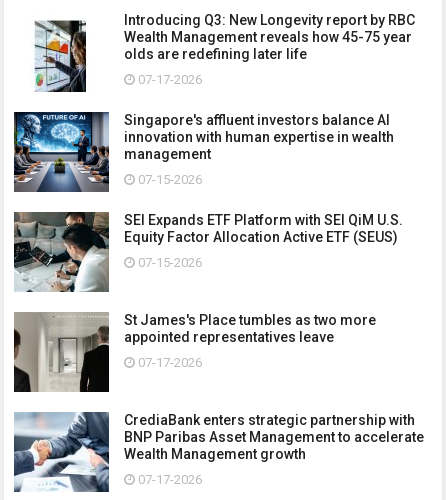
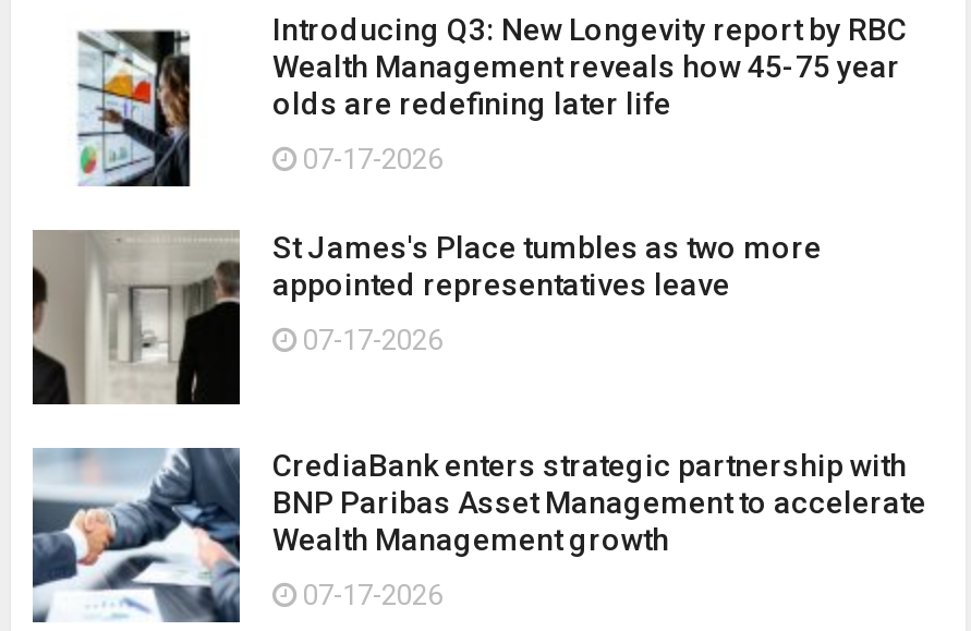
- [image]
- Singapore's affluent investors balance AI
- innovation with human expertise in wealth
- management
- 07-15-2026
- SEI Expands ETF Platform with SEI QiM U.S.
- Equity Factor Allocation Active ETF (SEUS)
- 07-15-2026

- [image]
